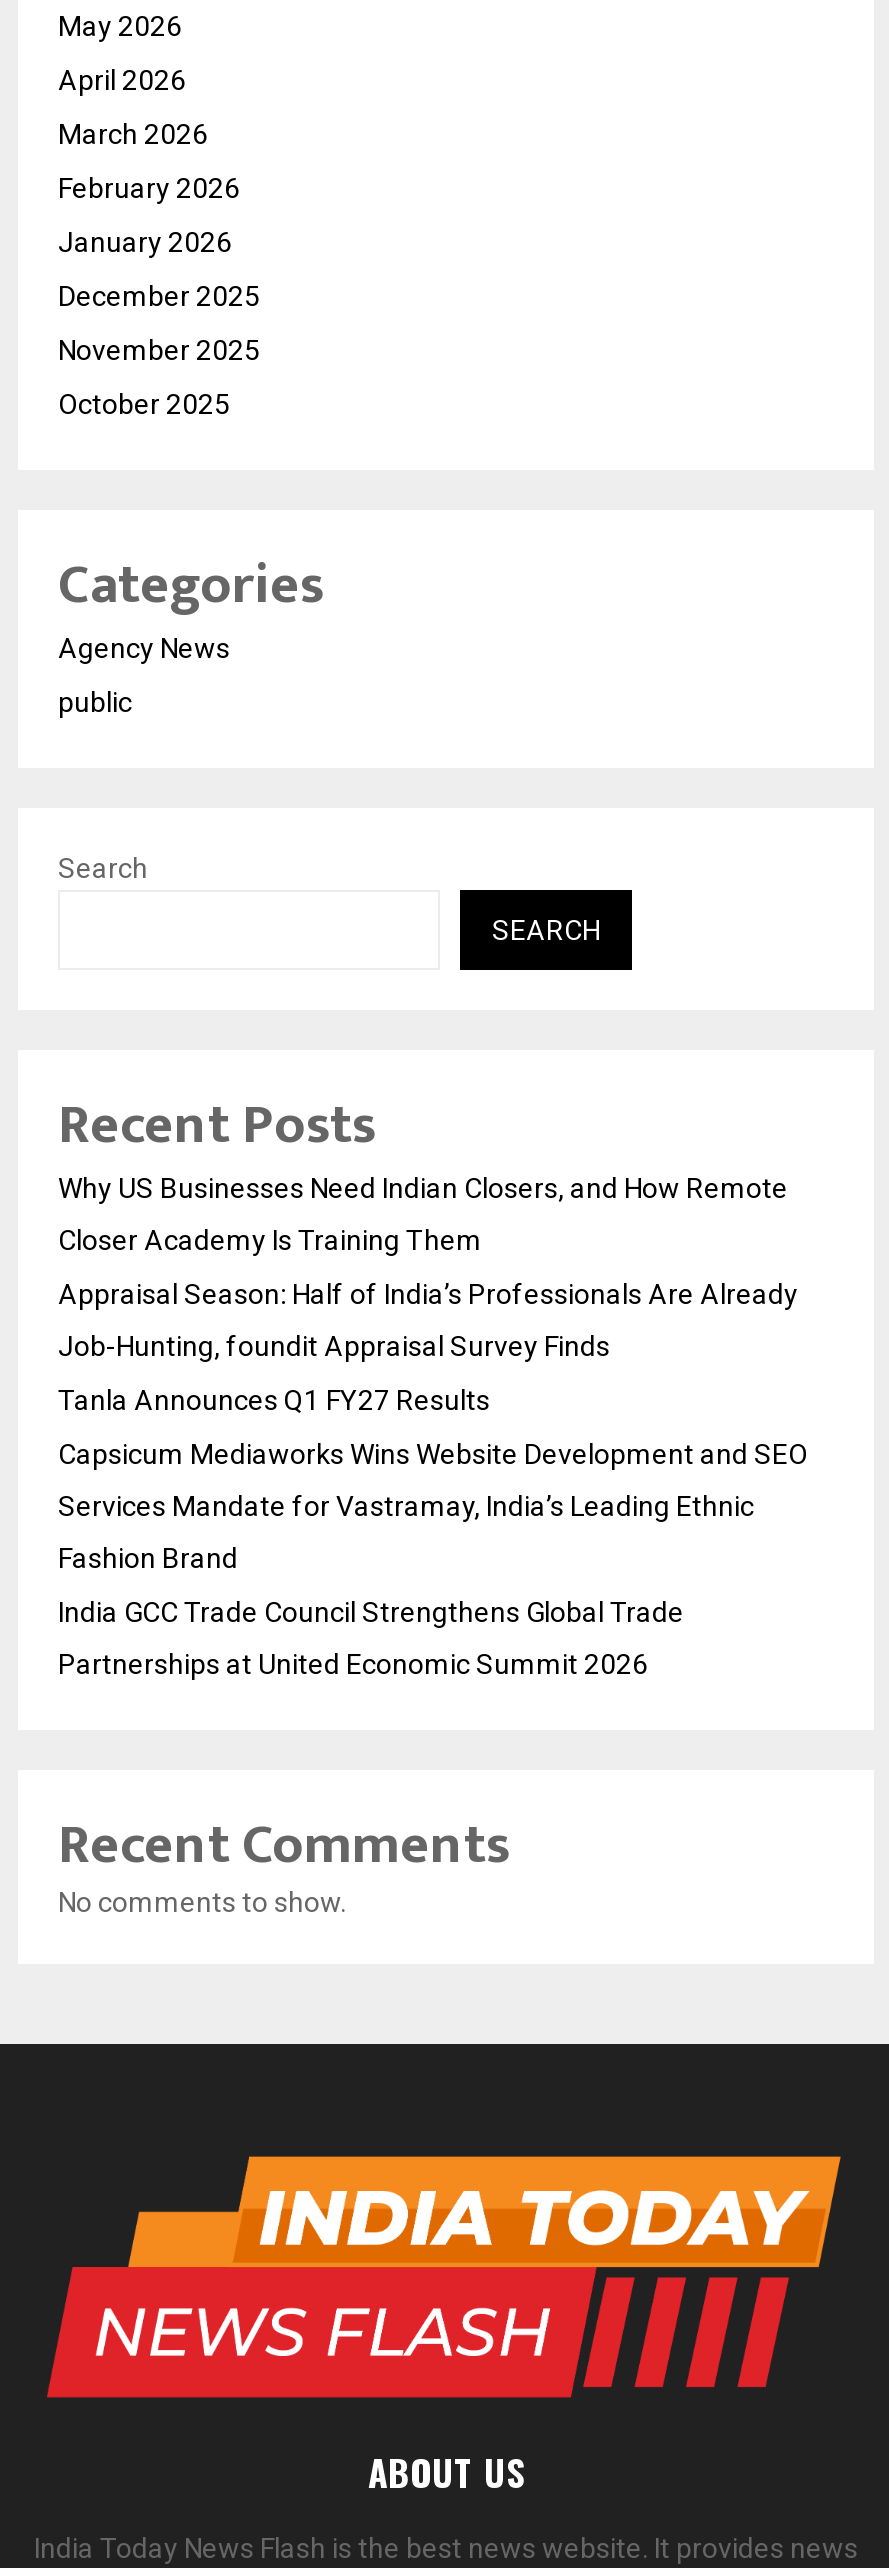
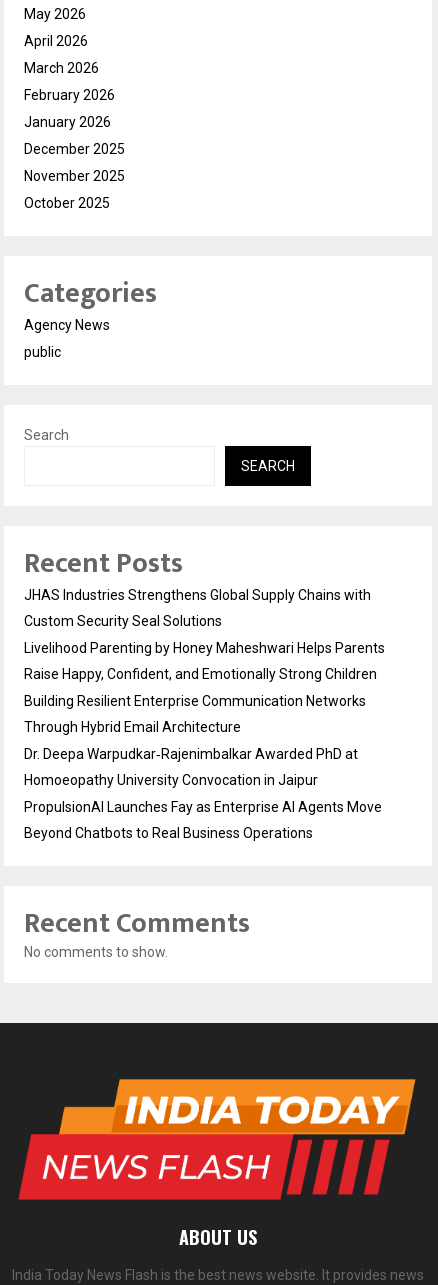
- Why US Businesses Need Indian Closers, and How Remote
+ JHAS Industries Strengthens Global Supply Chains with

- Closer Academy Is Training Them
+ Custom Security Seal Solutions

- Appraisal Season: Half of India’s Professionals Are Already
+ Livelihood Parenting by Honey Maheshwari Helps Parents

- Job-Hunting, foundit Appraisal Survey Finds
+ Raise Happy, Confident, and Emotionally Strong Children

- Tanla Announces Q1 FY27 Results
+ Building Resilient Enterprise Communication Networks

- Capsicum Mediaworks Wins Website Development and SEO
+ Through Hybrid Email Architecture

- Services Mandate for Vastramay, India’s Leading Ethnic
+ Dr. Deepa Warpudkar‑Rajenimbalkar Awarded PhD at

- Fashion Brand
+ Homoeopathy University Convocation in Jaipur

- India GCC Trade Council Strengthens Global Trade
+ PropulsionAI Launches Fay as Enterprise AI Agents Move

- Partnerships at United Economic Summit 2026
+ Beyond Chatbots to Real Business Operations
